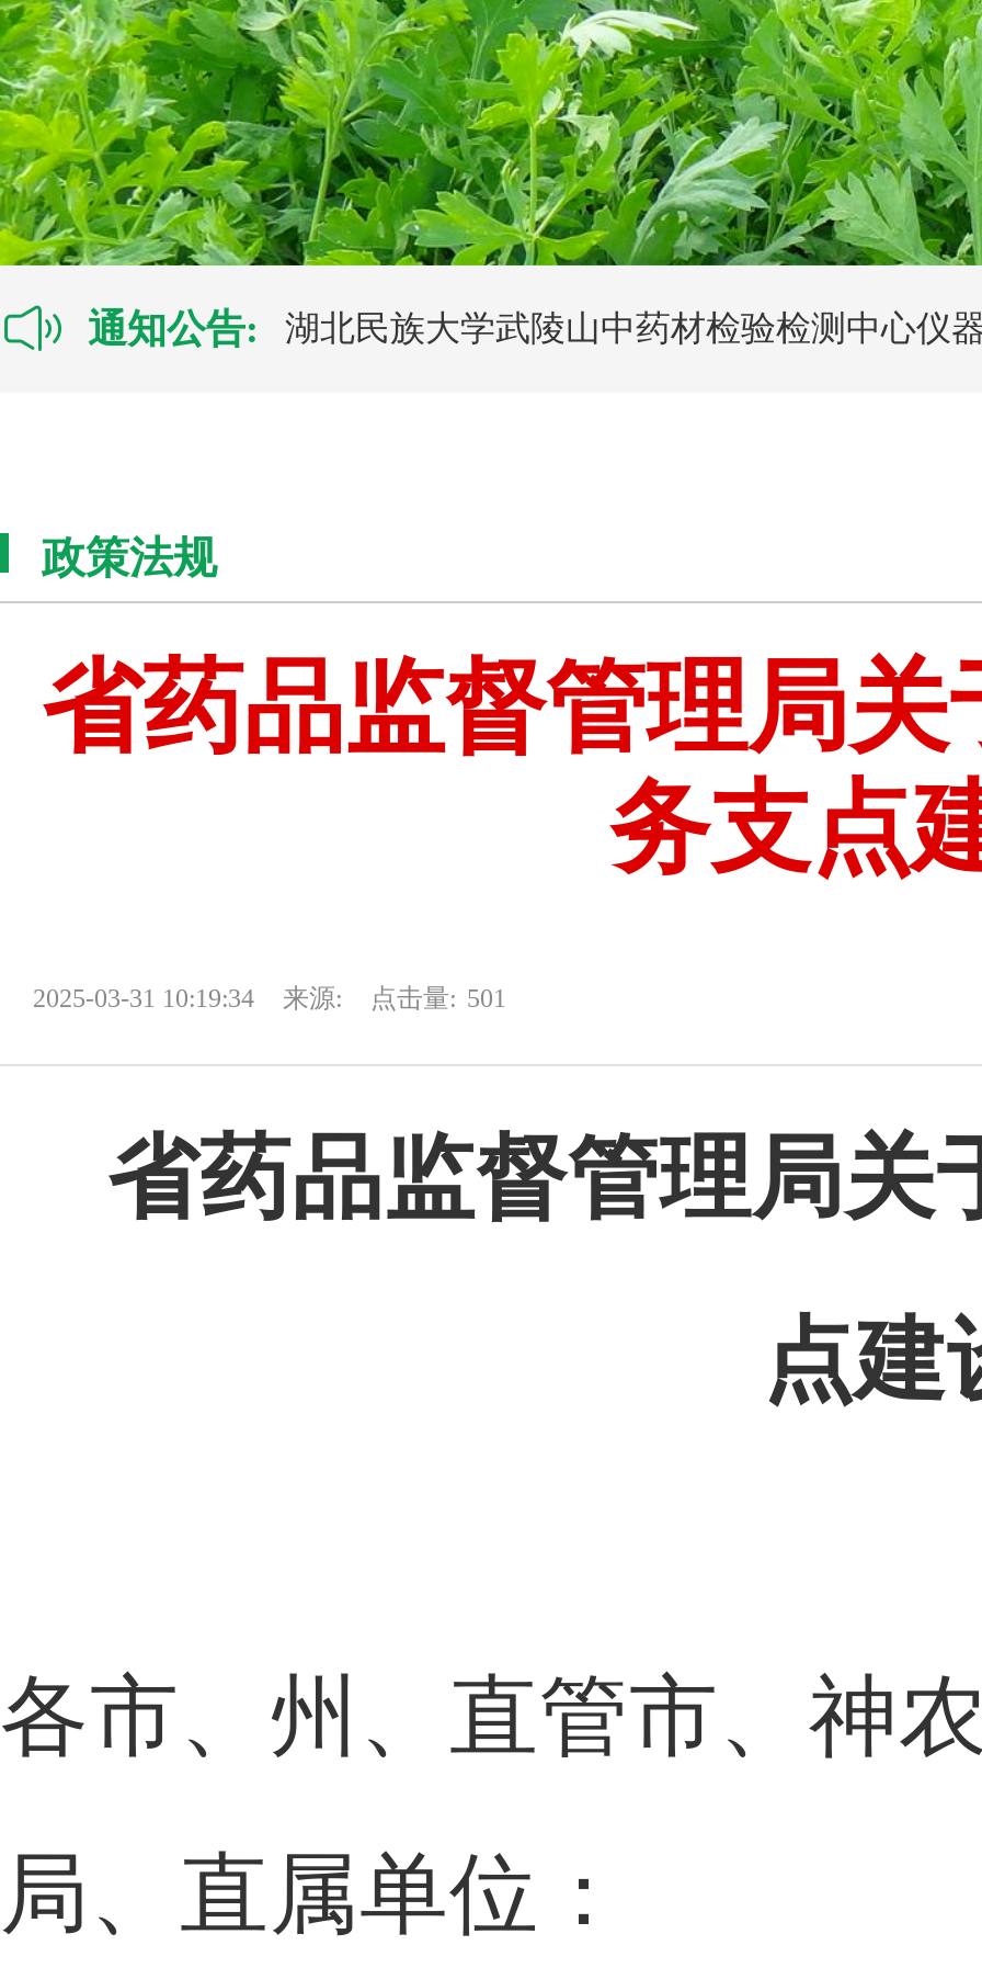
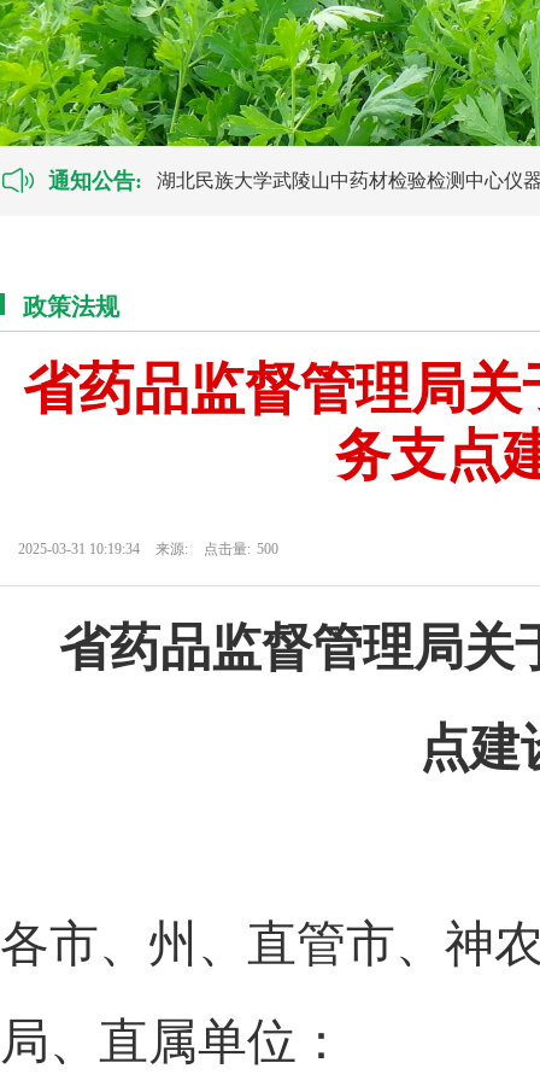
- 2025-03-31 10:19:34 来源: 点击量: 501
+ 2025-03-31 10:19:34 来源: 点击量: 500
